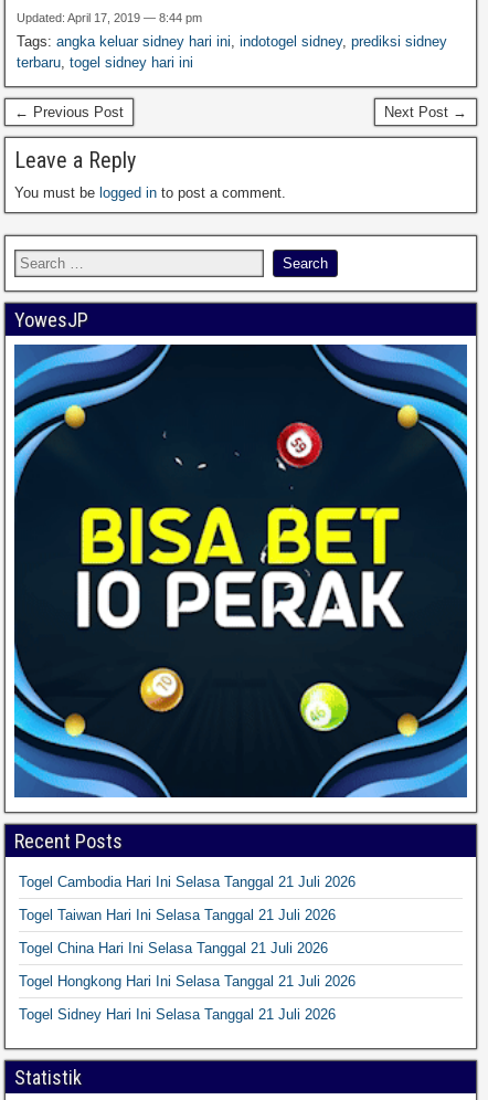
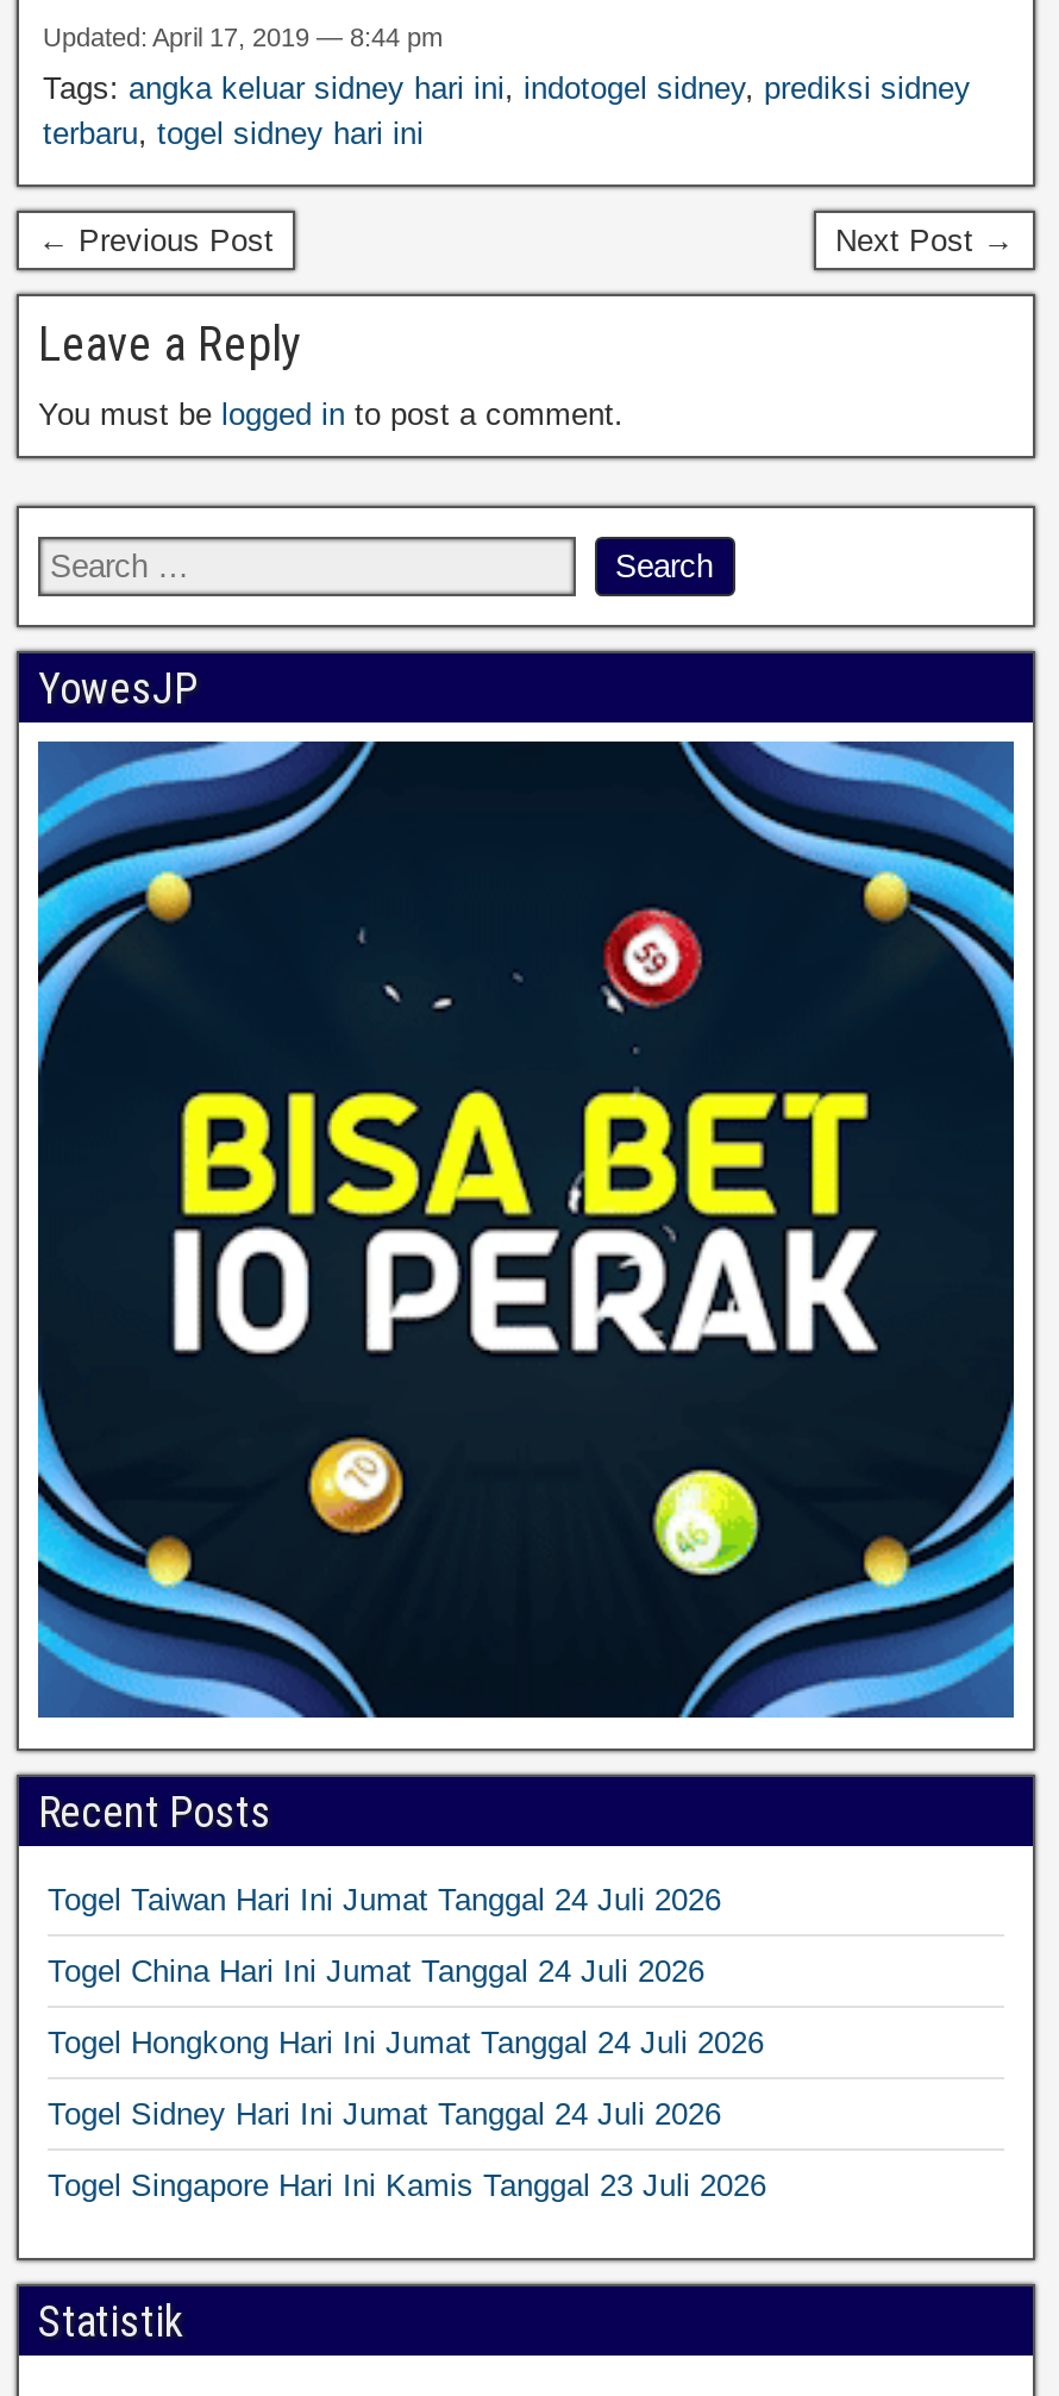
- Togel Cambodia Hari Ini Selasa Tanggal 21 Juli 2026
+ Togel Taiwan Hari Ini Jumat Tanggal 24 Juli 2026

- Togel Taiwan Hari Ini Selasa Tanggal 21 Juli 2026
+ Togel China Hari Ini Jumat Tanggal 24 Juli 2026

- Togel China Hari Ini Selasa Tanggal 21 Juli 2026
+ Togel Hongkong Hari Ini Jumat Tanggal 24 Juli 2026

- Togel Hongkong Hari Ini Selasa Tanggal 21 Juli 2026
+ Togel Sidney Hari Ini Jumat Tanggal 24 Juli 2026

- Togel Sidney Hari Ini Selasa Tanggal 21 Juli 2026
+ Togel Singapore Hari Ini Kamis Tanggal 23 Juli 2026
